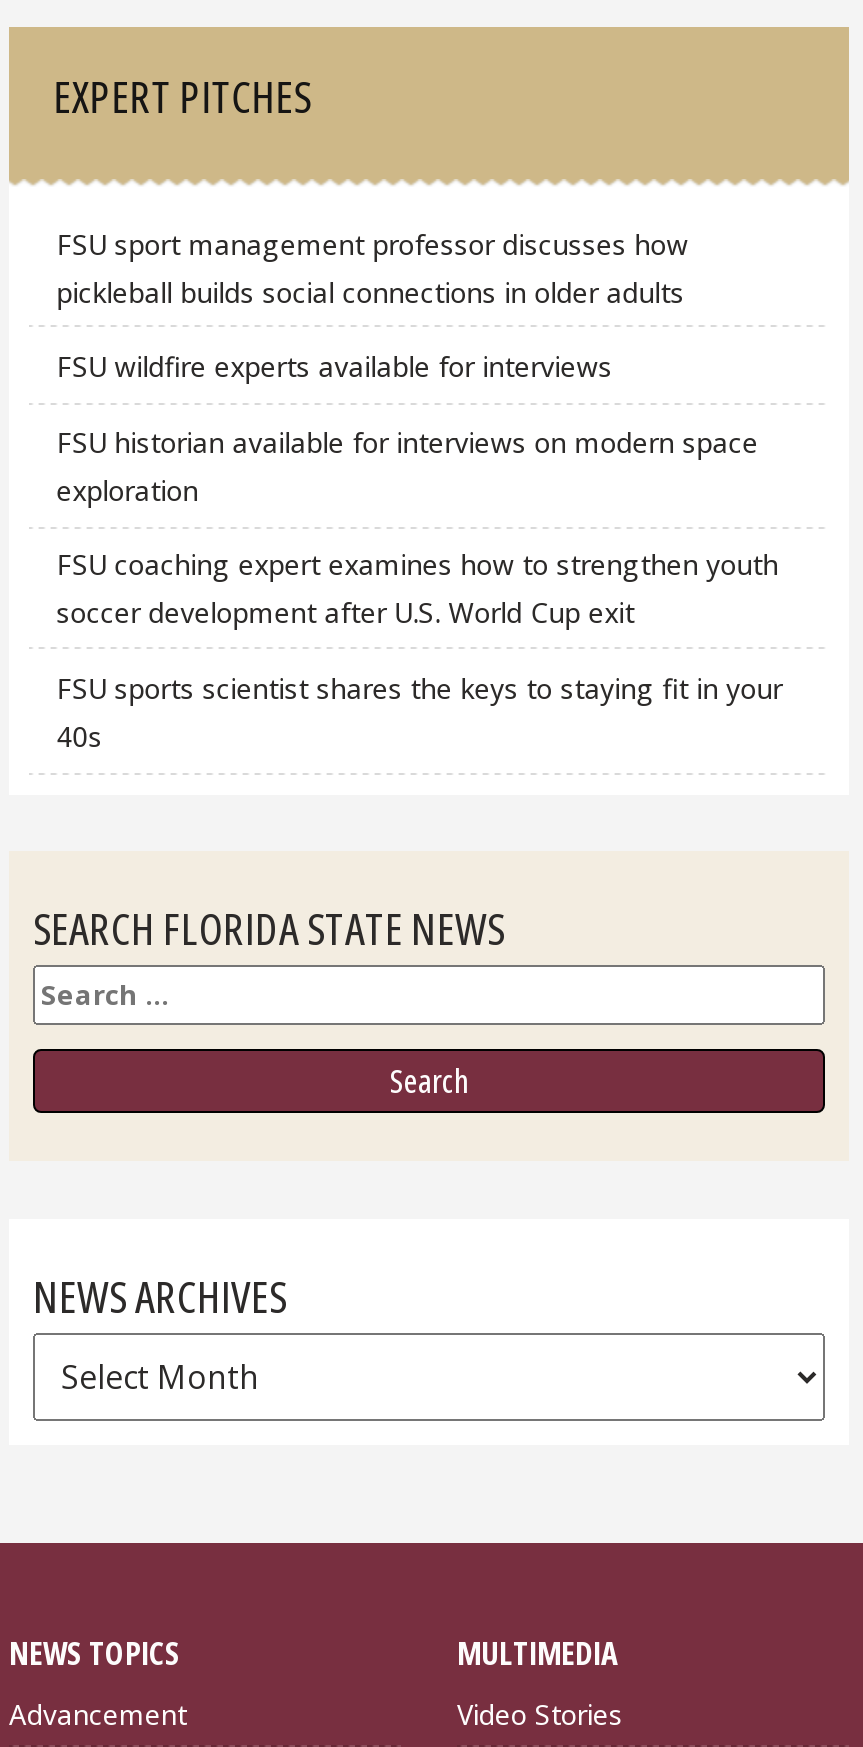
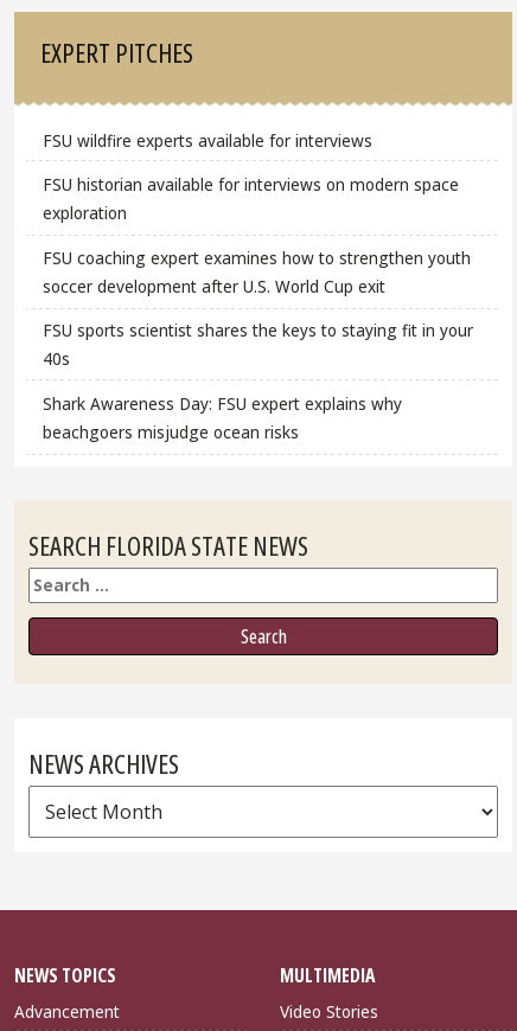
- FSU sport management professor discusses how
- pickleball builds social connections in older adults

moved up: FSU wildfire experts available for interviews | FSU historian available for interviews on modern space | exploration | FSU coaching expert examines how to strengthen youth | soccer development after U.S. World Cup exit | FSU sports scientist shares the keys to staying fit in your | 40s

+ Shark Awareness Day: FSU expert explains why
+ beachgoers misjudge ocean risks
